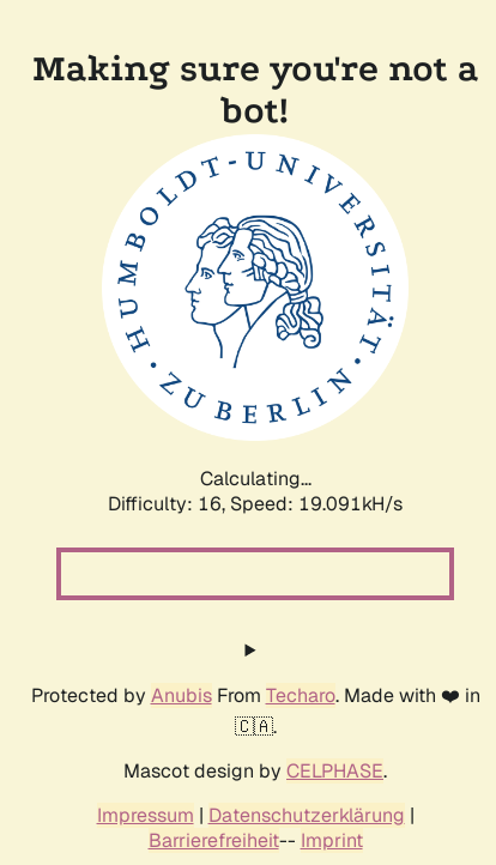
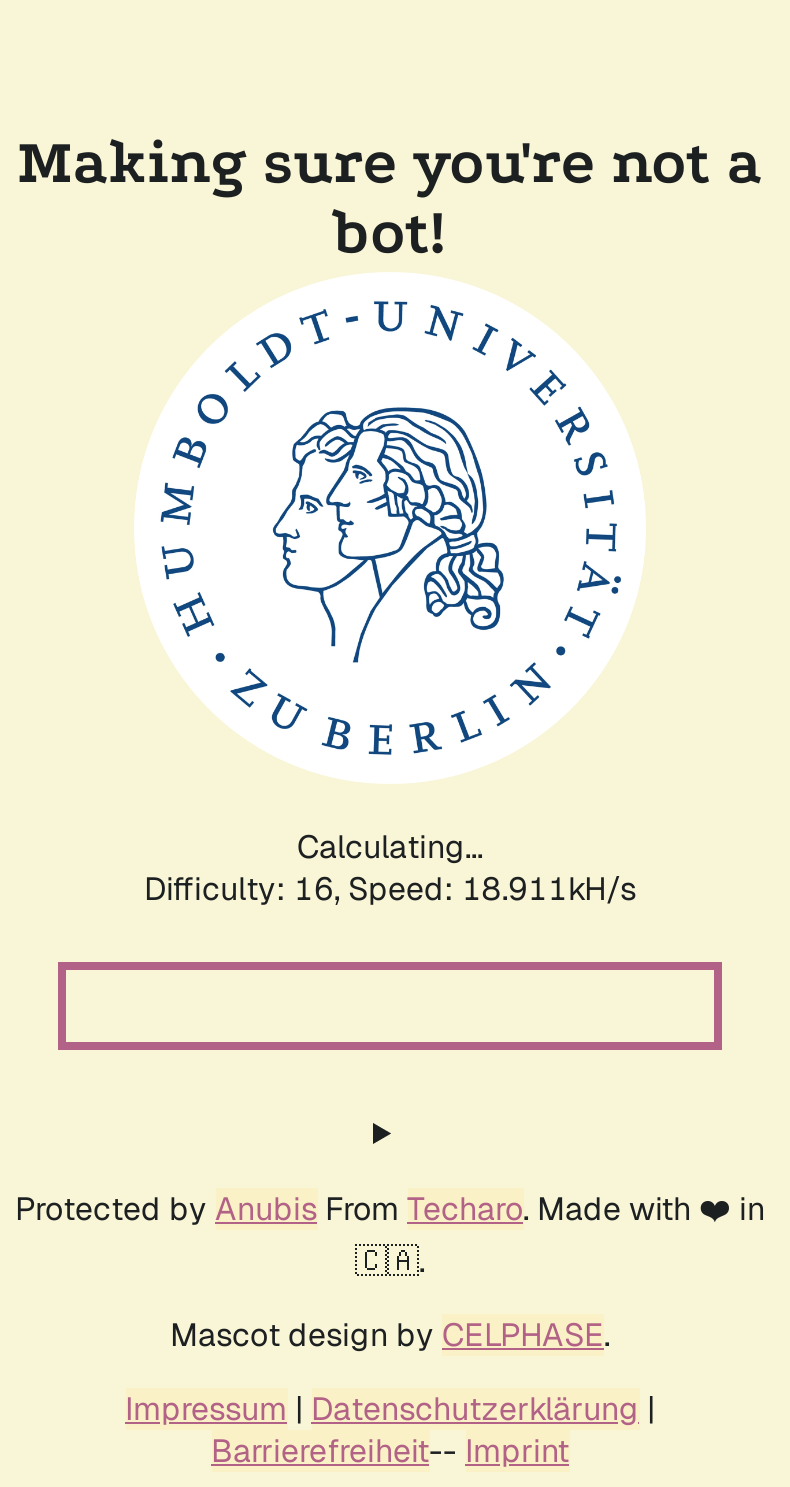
- Difficulty: 16, Speed: 19.091kH/s
+ Difficulty: 16, Speed: 18.911kH/s
